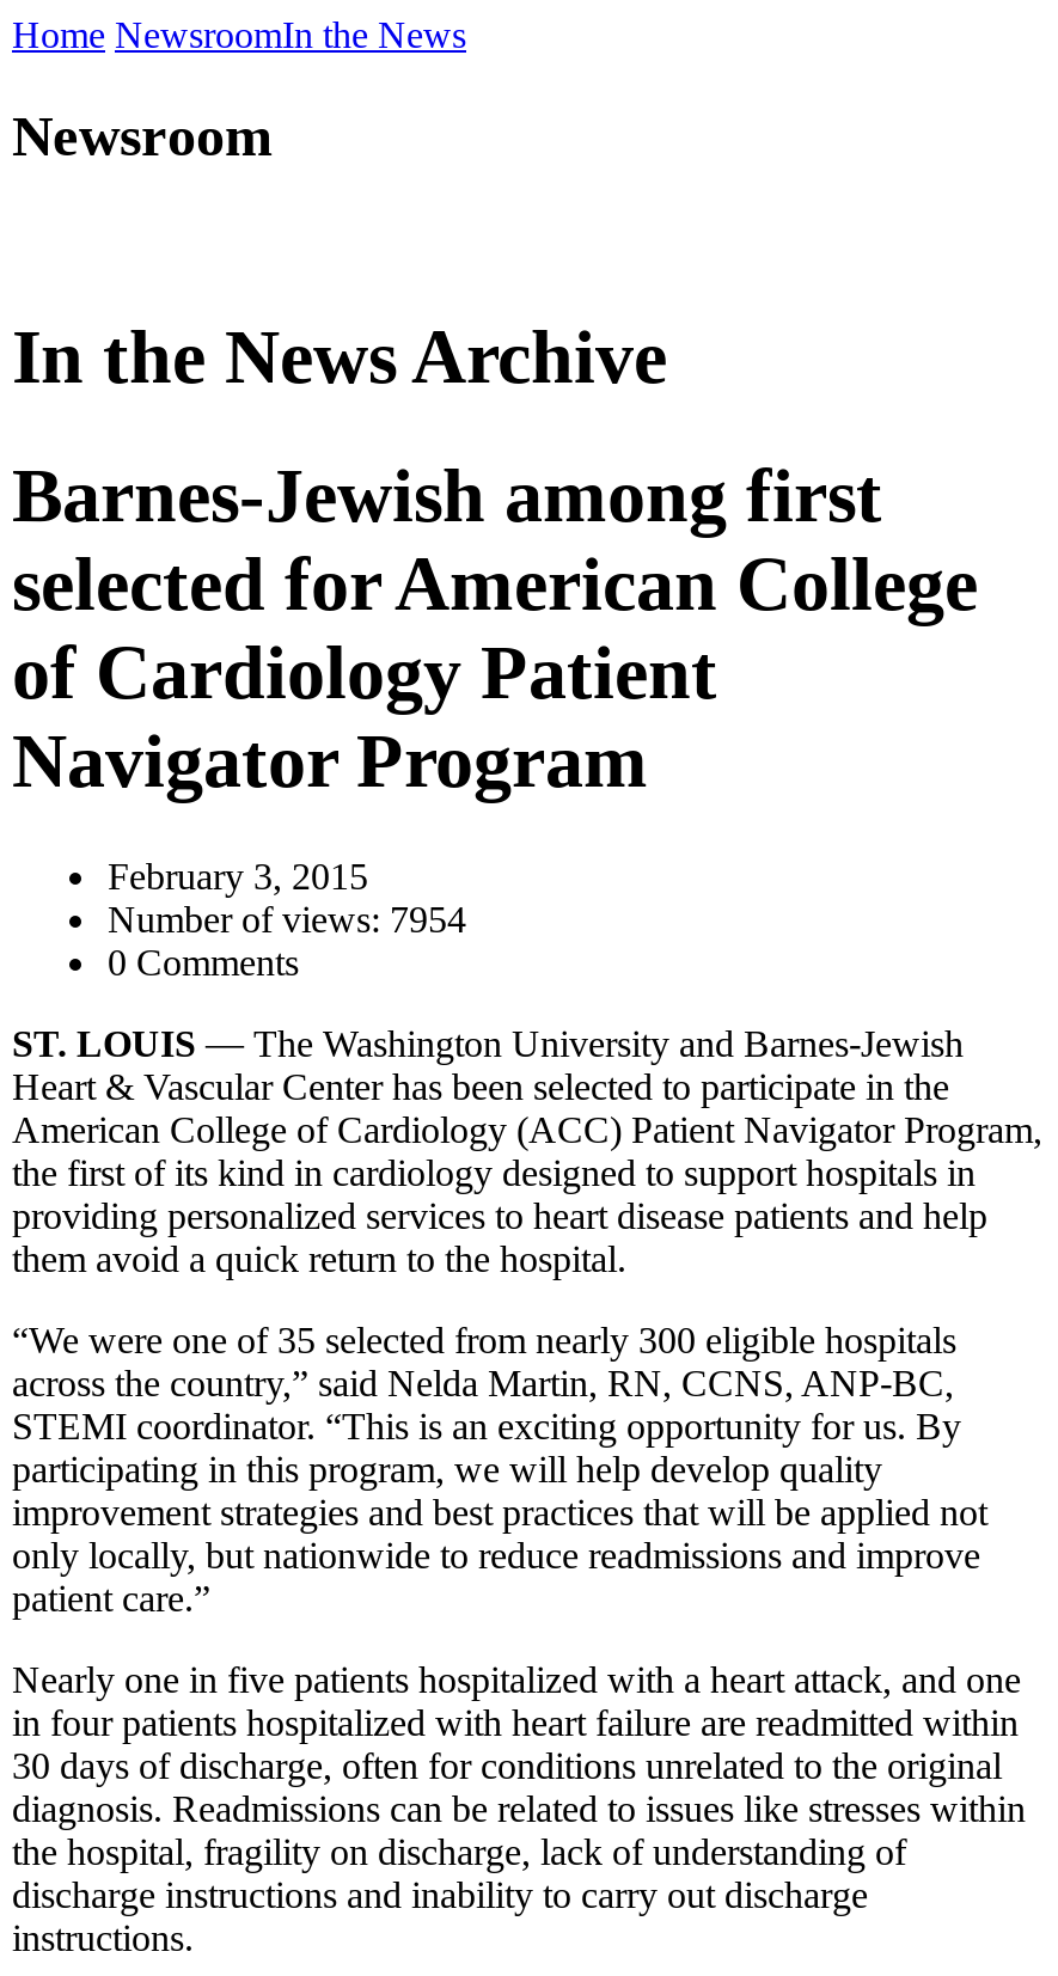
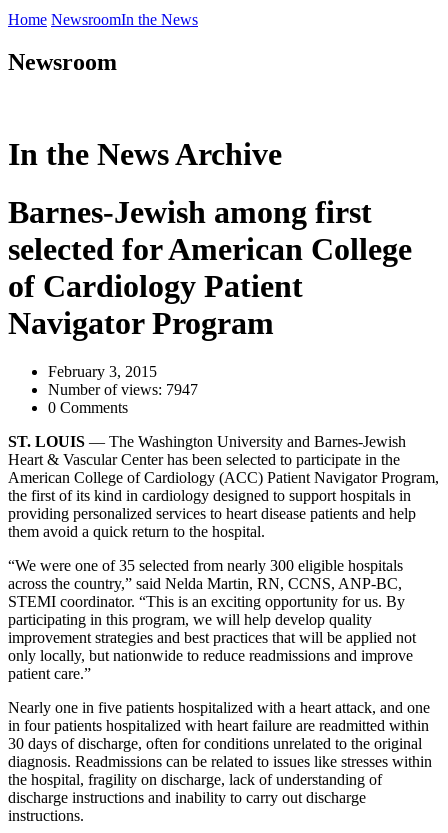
- Number of views: 7954
+ Number of views: 7947
